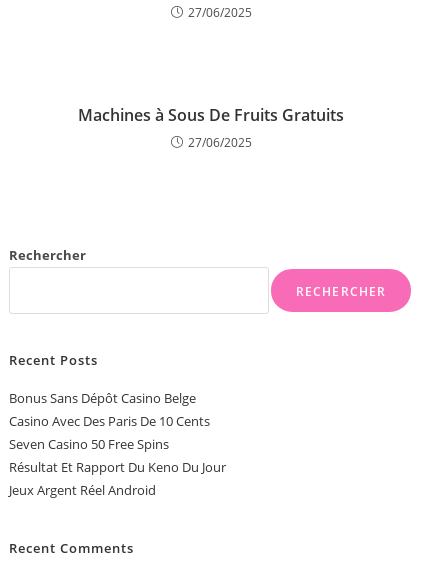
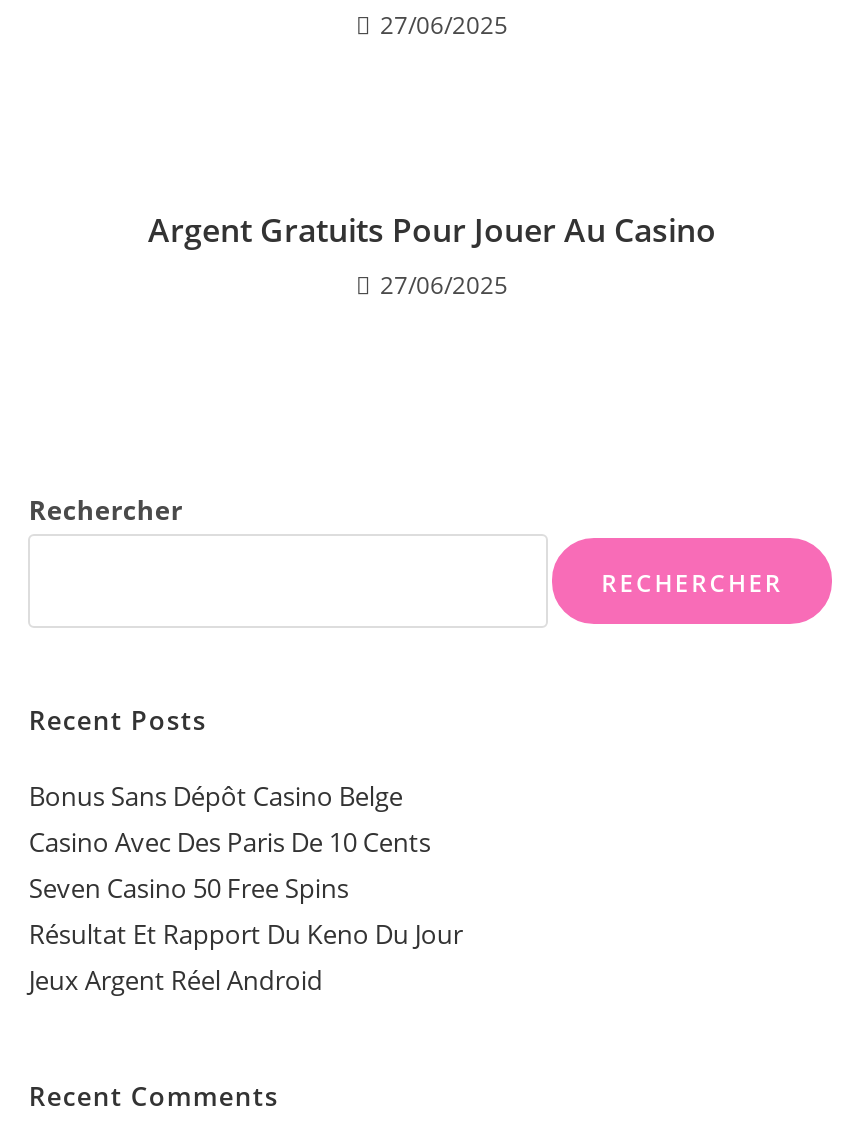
- Machines à Sous De Fruits Gratuits
+ Argent Gratuits Pour Jouer Au Casino
